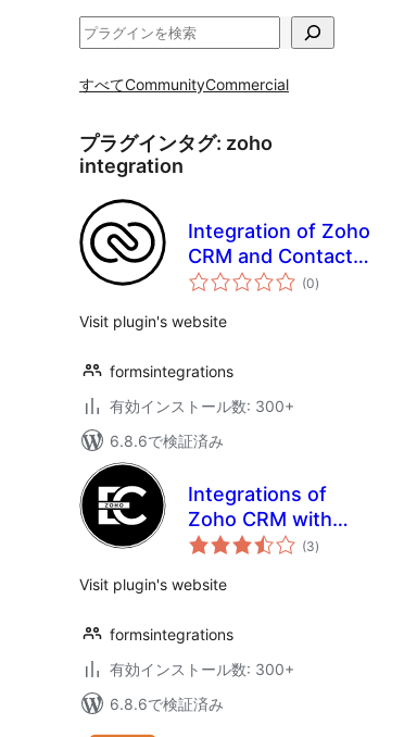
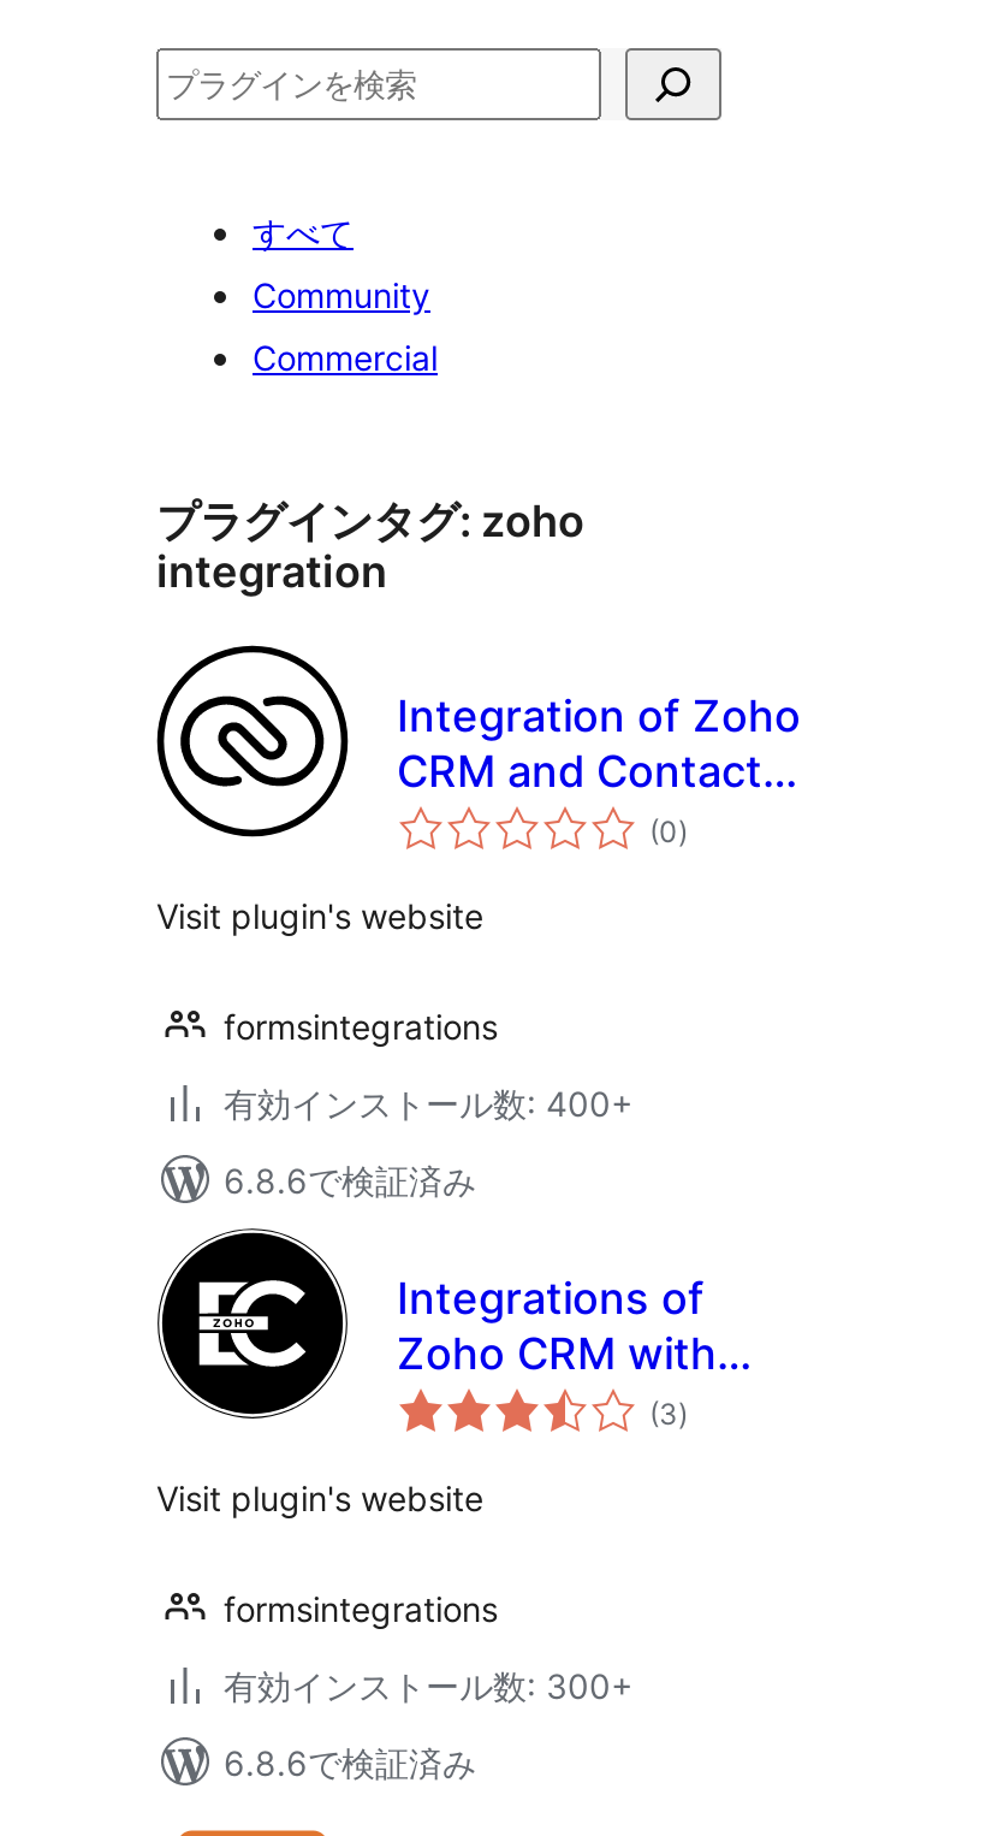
- 有効インストール数: 300+
+ 有効インストール数: 400+
